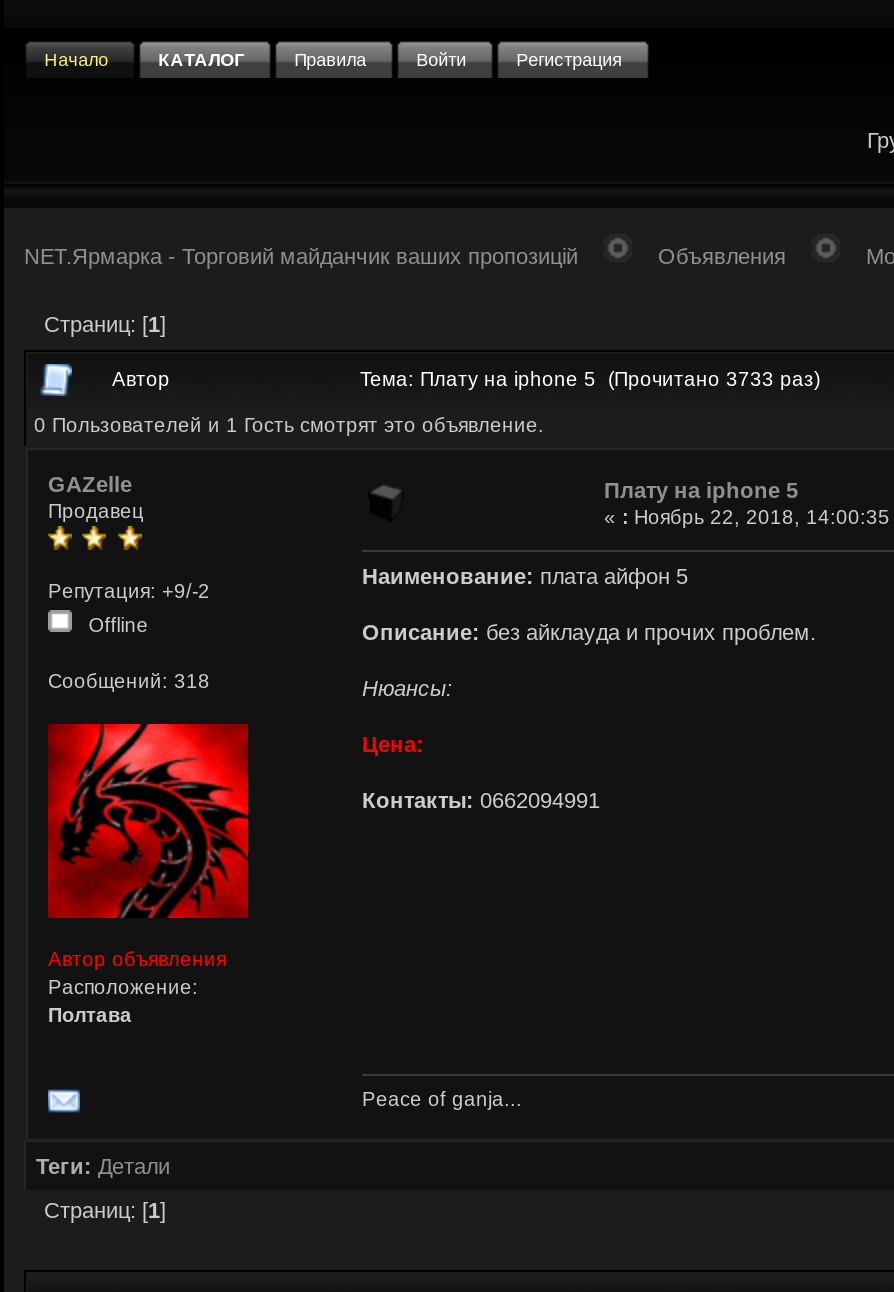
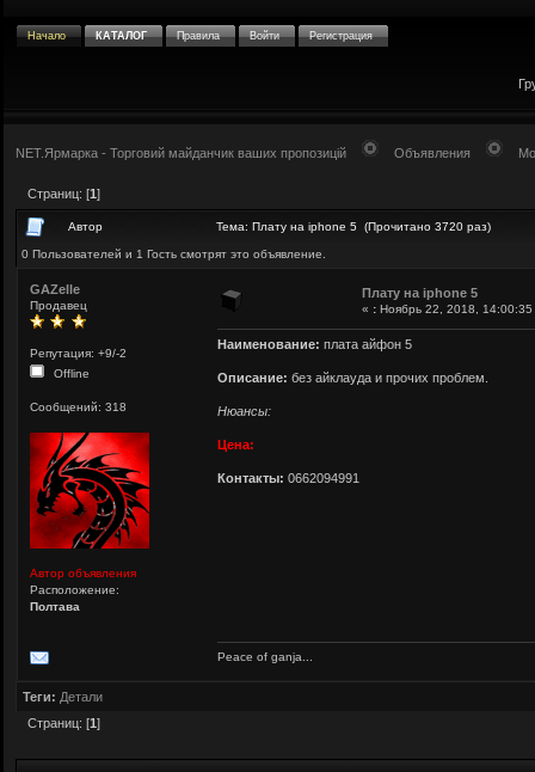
- Тема: Плату на iphone 5 (Прочитано 3733 раз)
+ Тема: Плату на iphone 5 (Прочитано 3720 раз)
